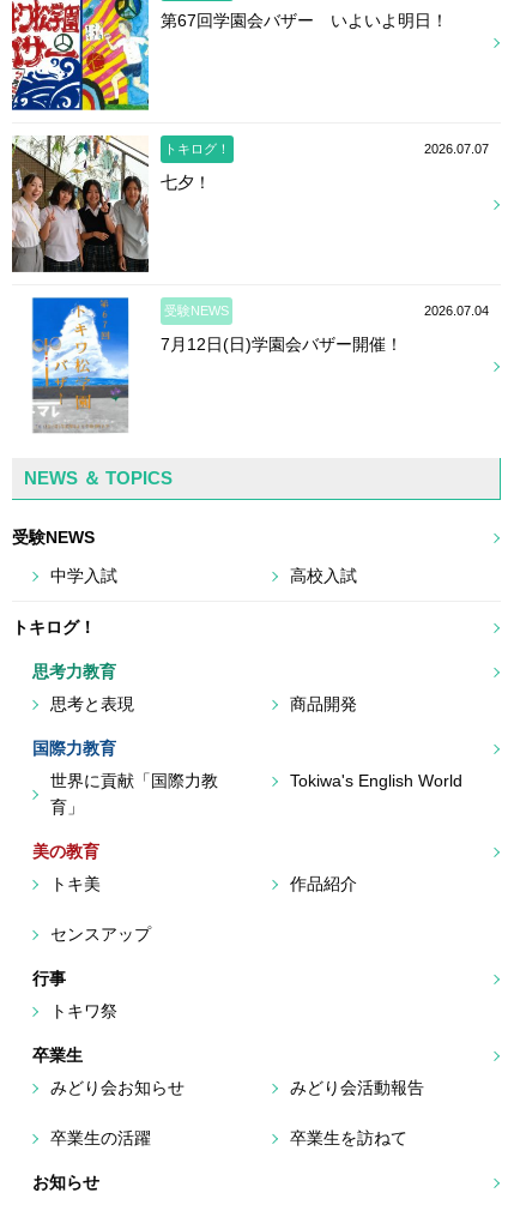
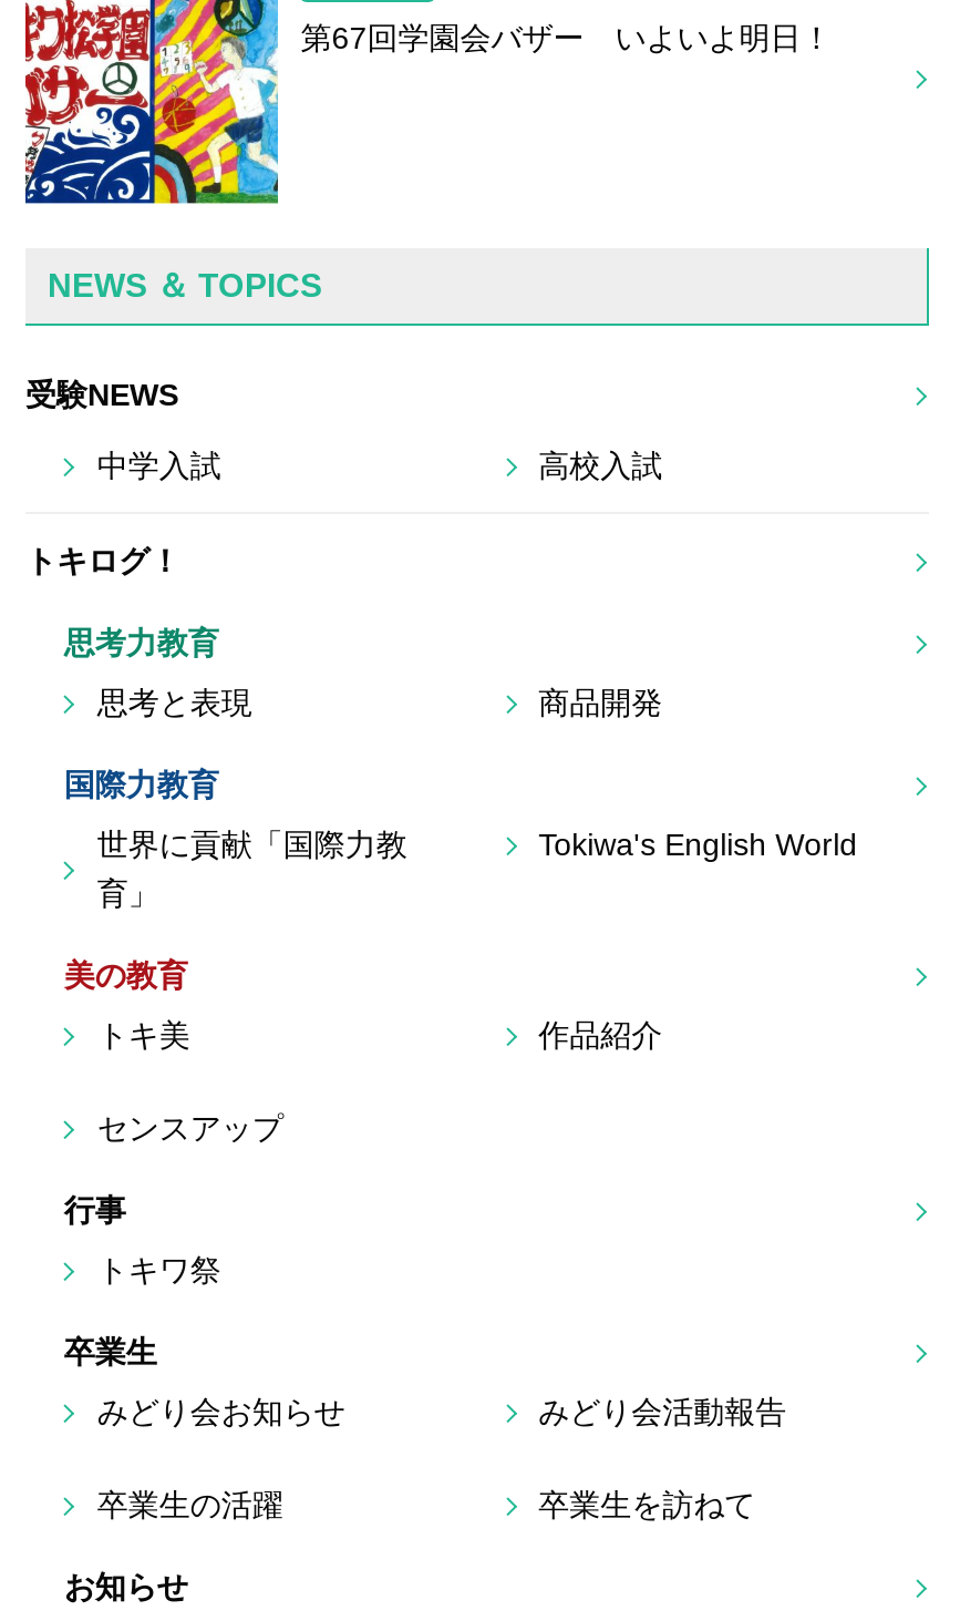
- [image]
- トキログ！
- 2026.07.07
- 七夕！

- [image]
- 受験NEWS
- 2026.07.04
- 7月12日(日)学園会バザー開催！
